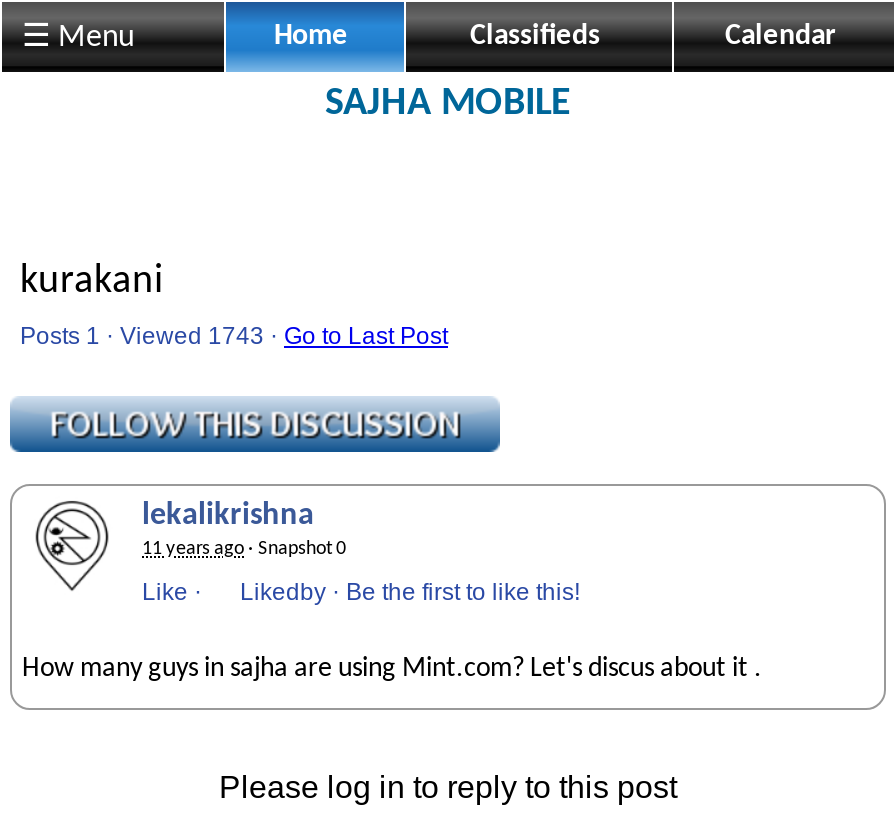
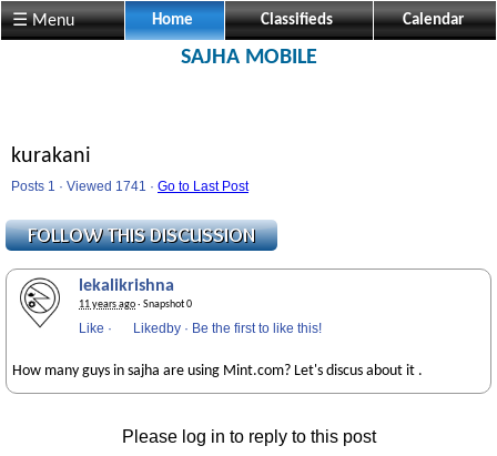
- Posts 1 · Viewed 1743 · Go to Last Post
+ Posts 1 · Viewed 1741 · Go to Last Post
